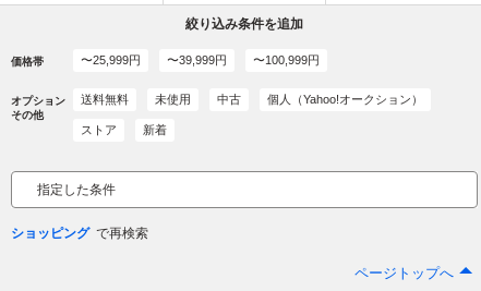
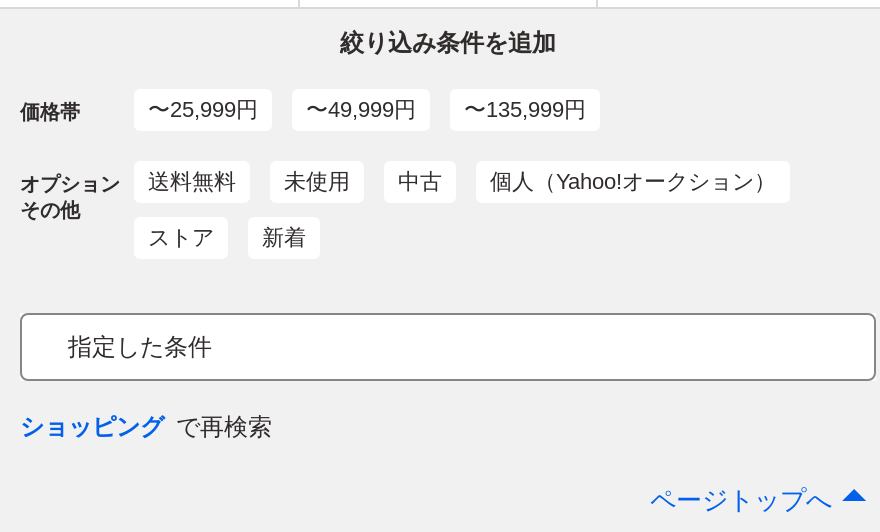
- 〜39,999円
+ 〜49,999円

- 〜100,999円
+ 〜135,999円
